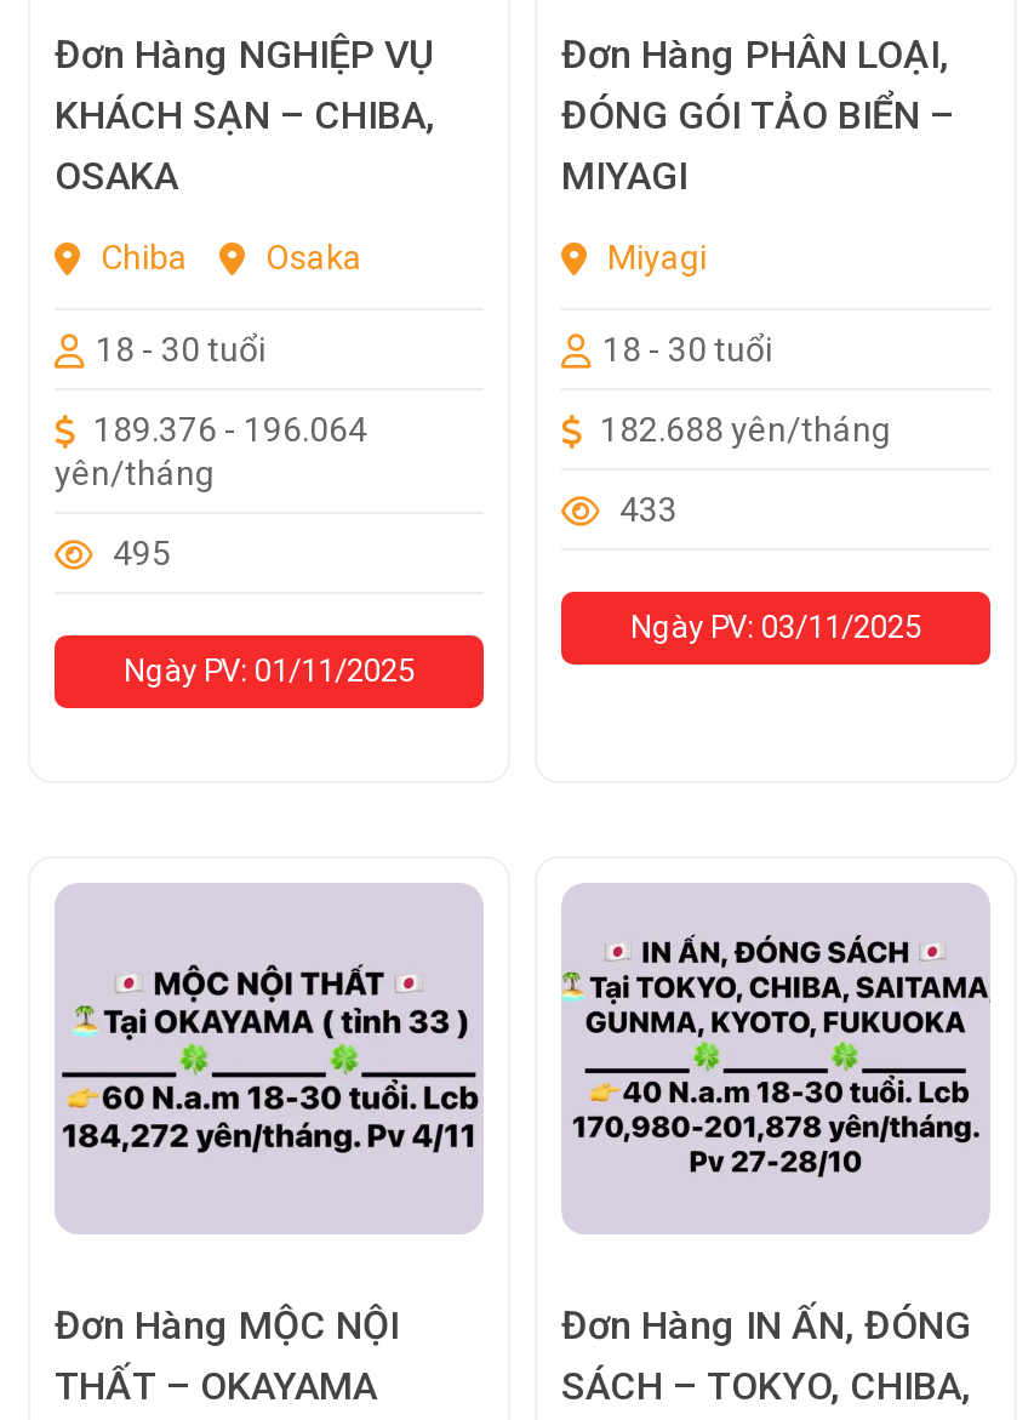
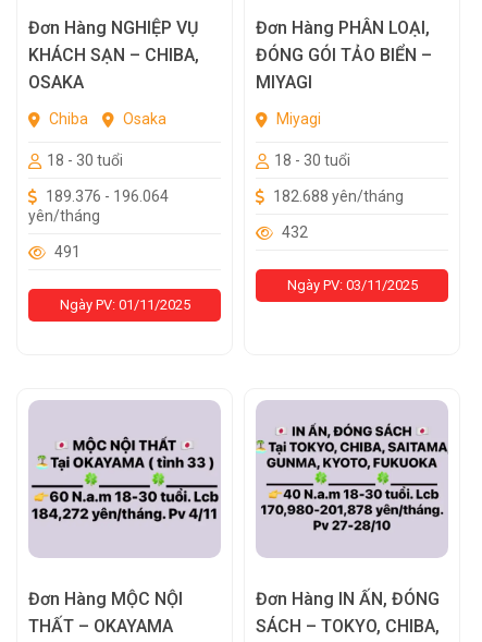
- 433
+ 432

- 495
+ 491
